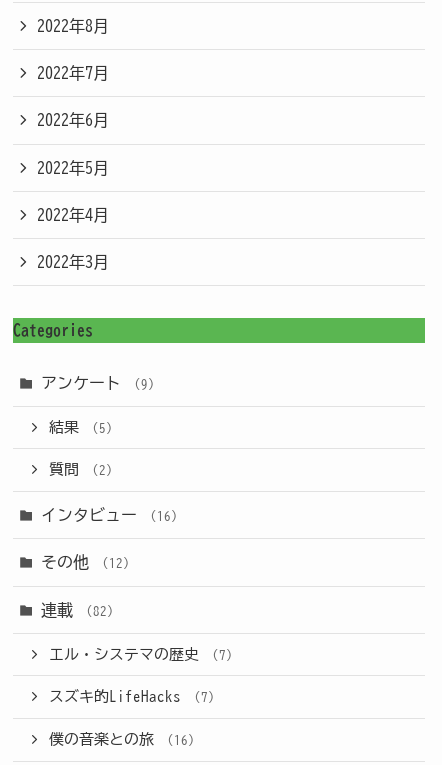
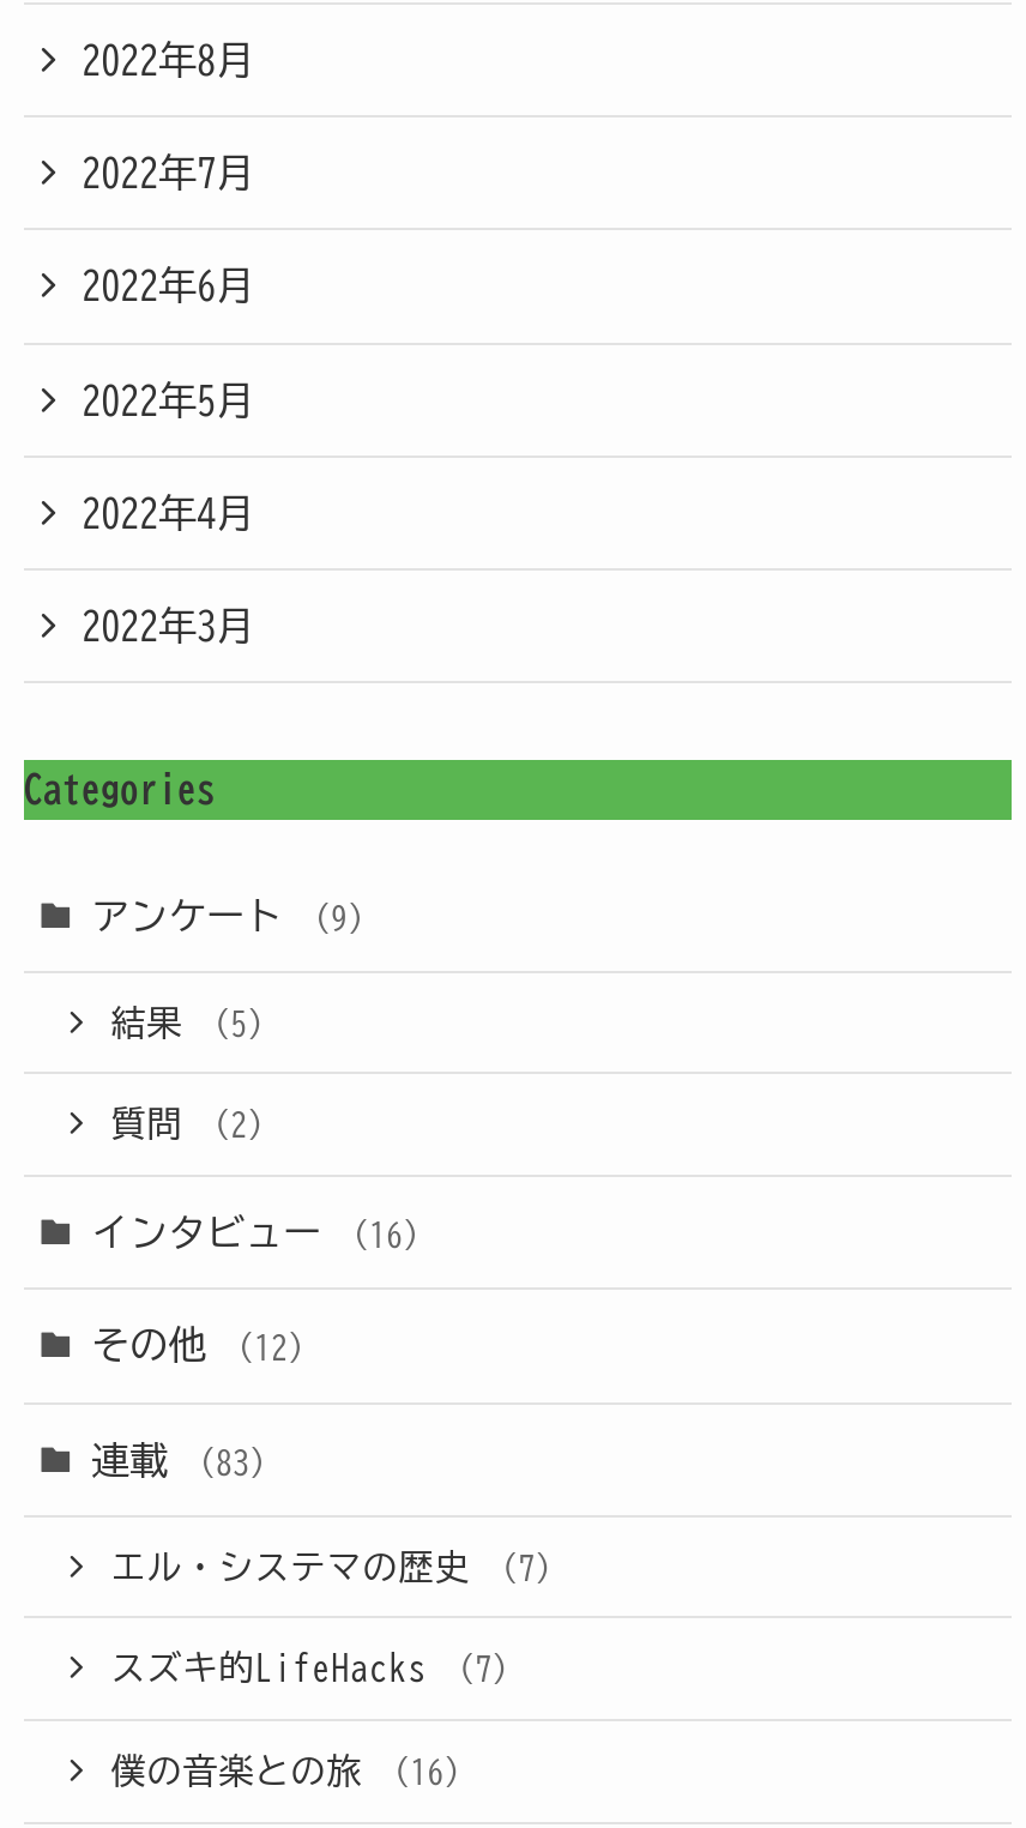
- 連載 (82)
+ 連載 (83)
